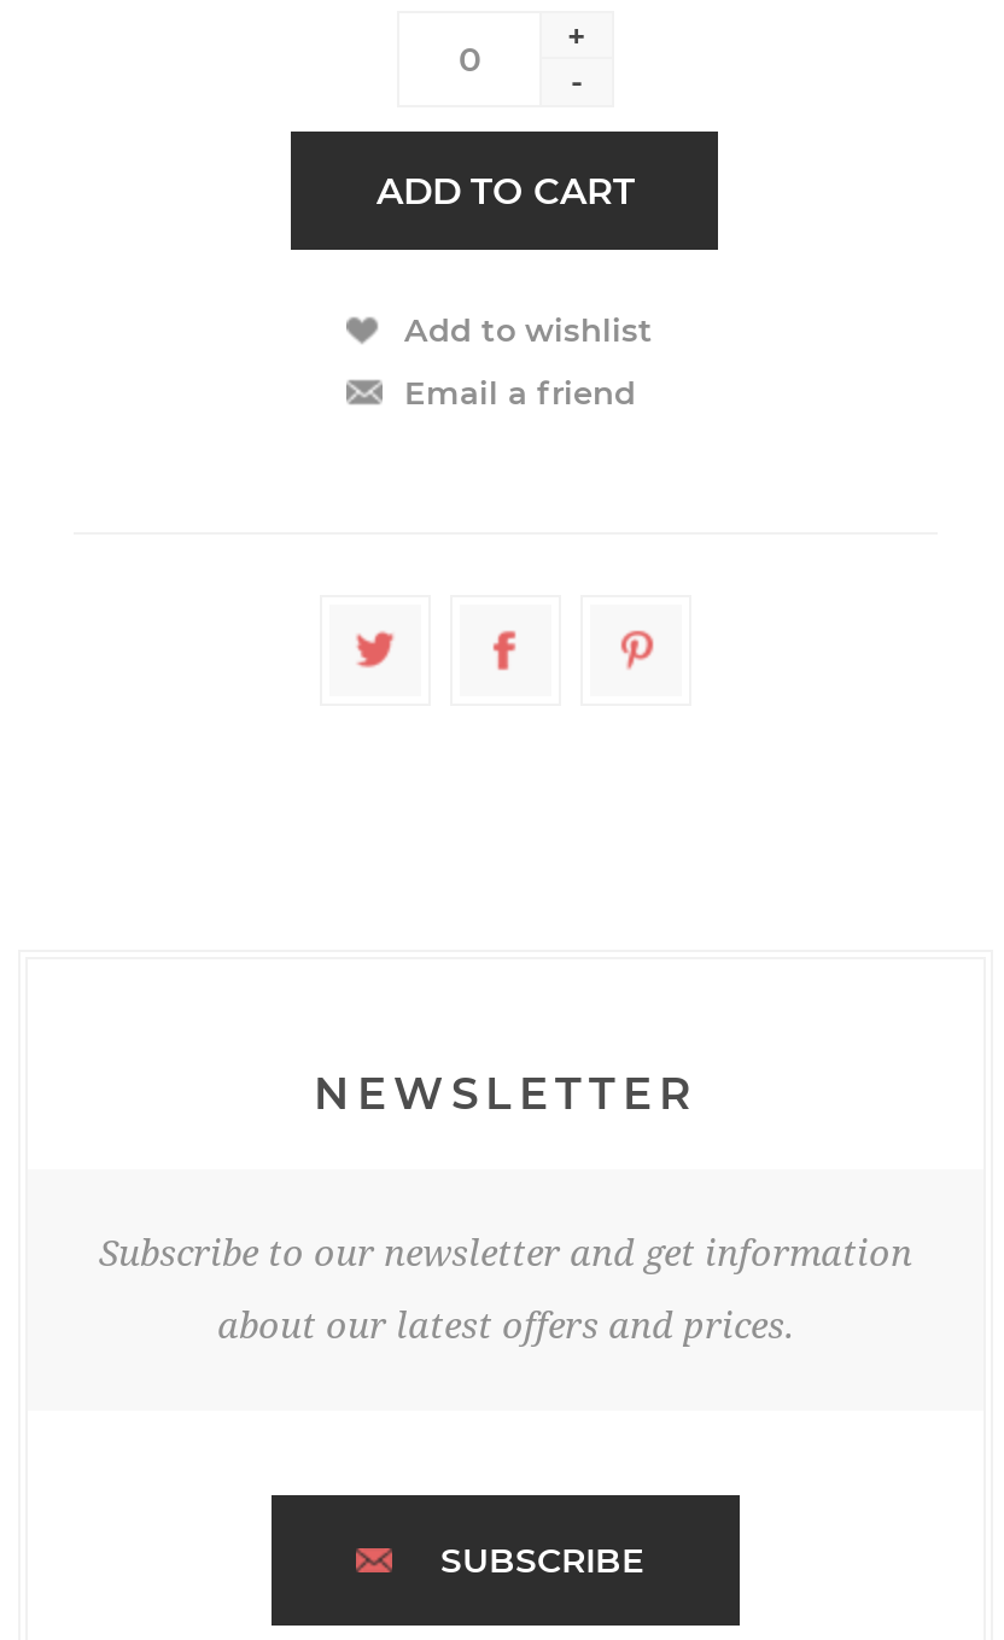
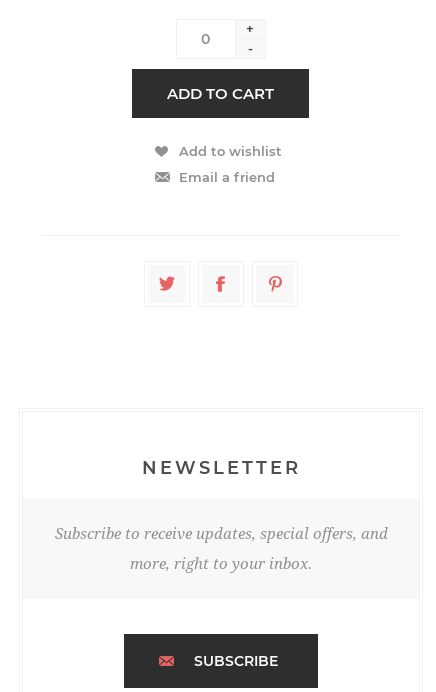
- Subscribe to our newsletter and get information
+ Subscribe to receive updates, special offers, and

- about our latest offers and prices.
+ more, right to your inbox.
